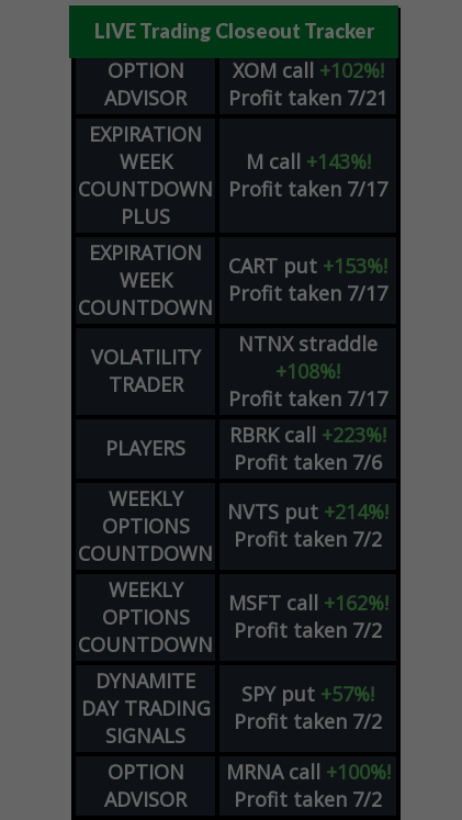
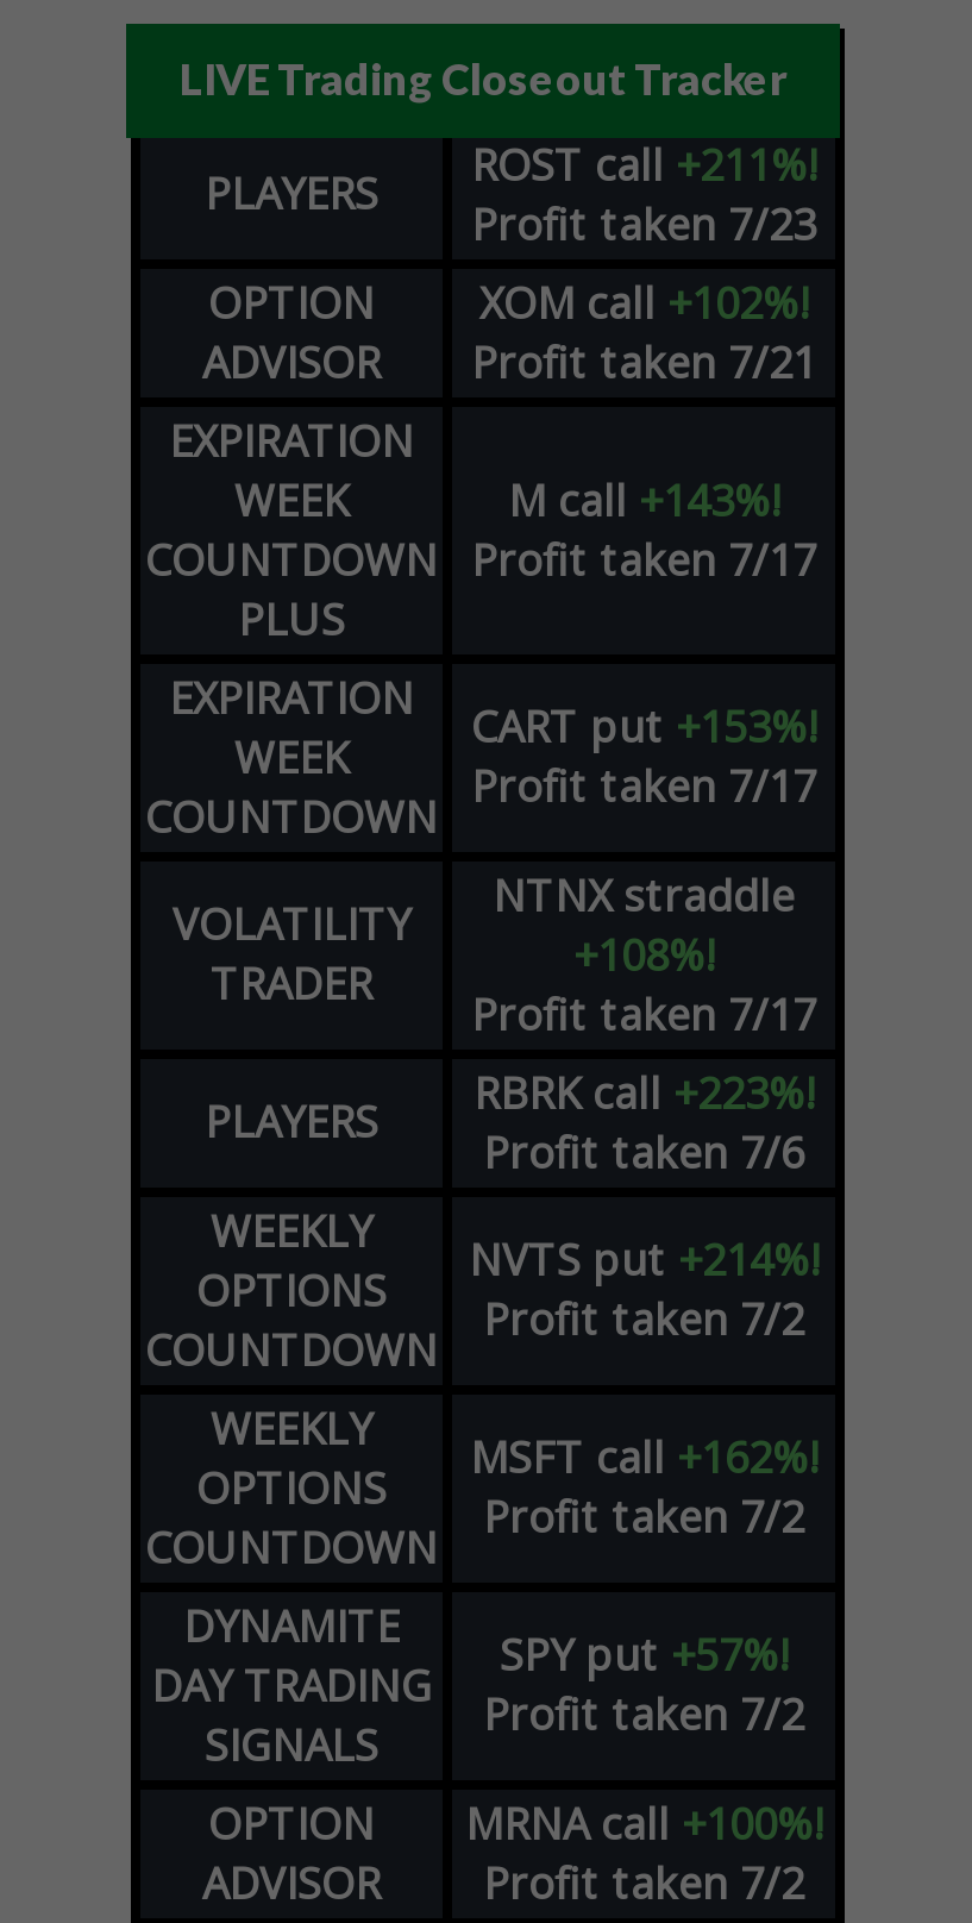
+ PLAYERS
+ ROST call +211%!
+ Profit taken 7/23
